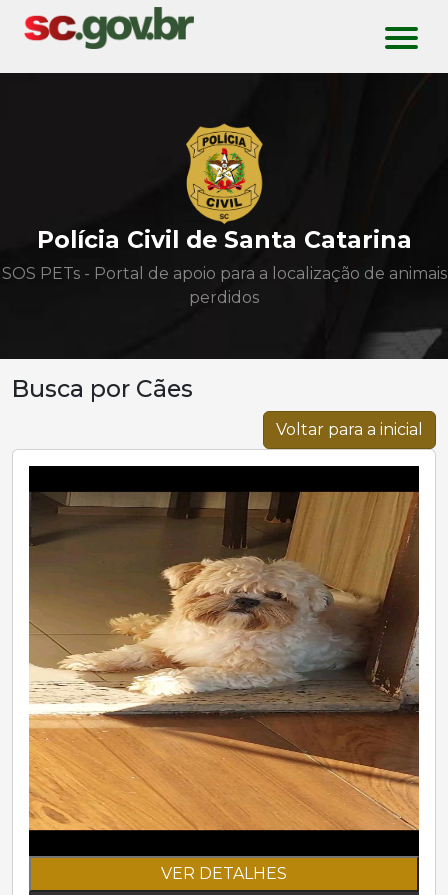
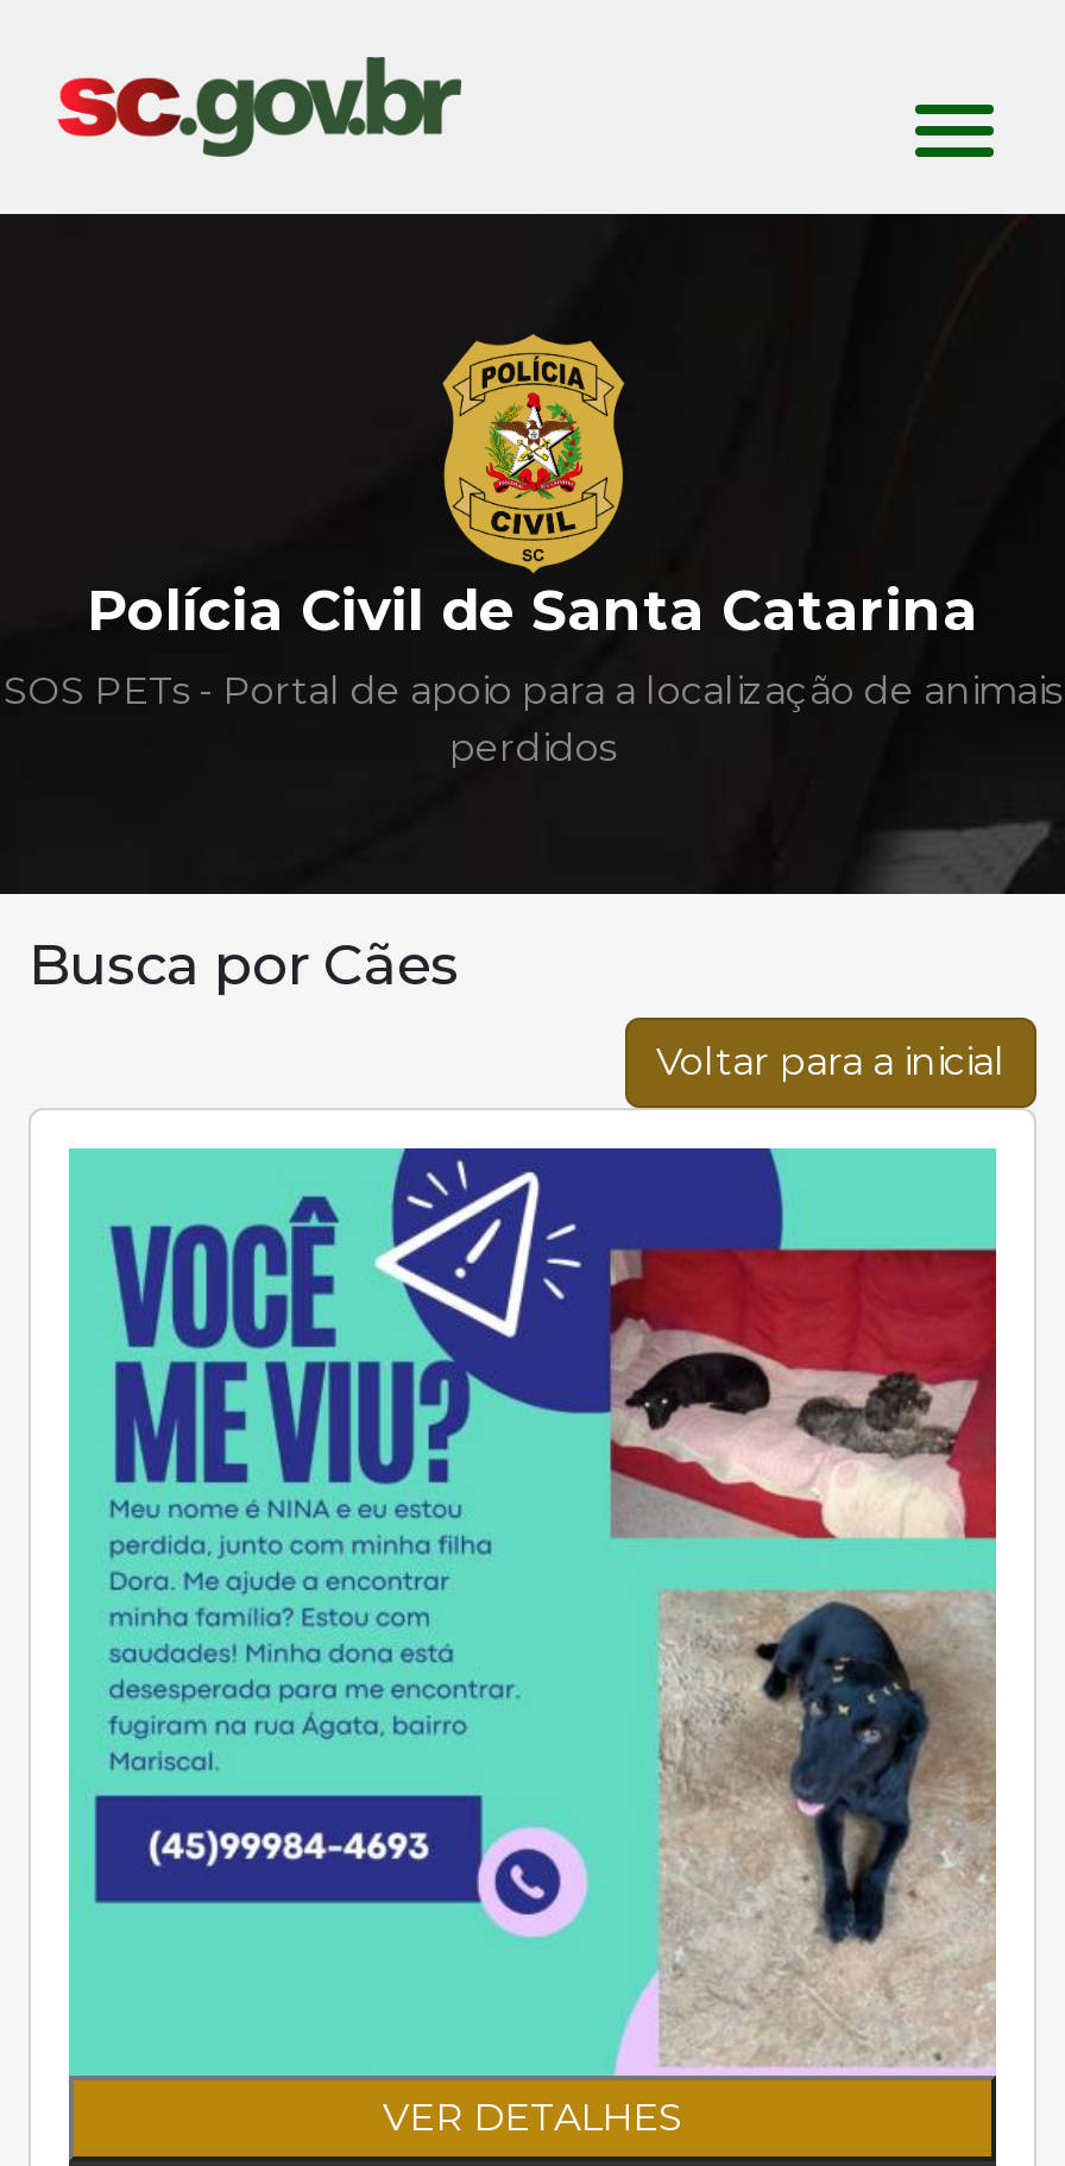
- [image]
+ [image]
